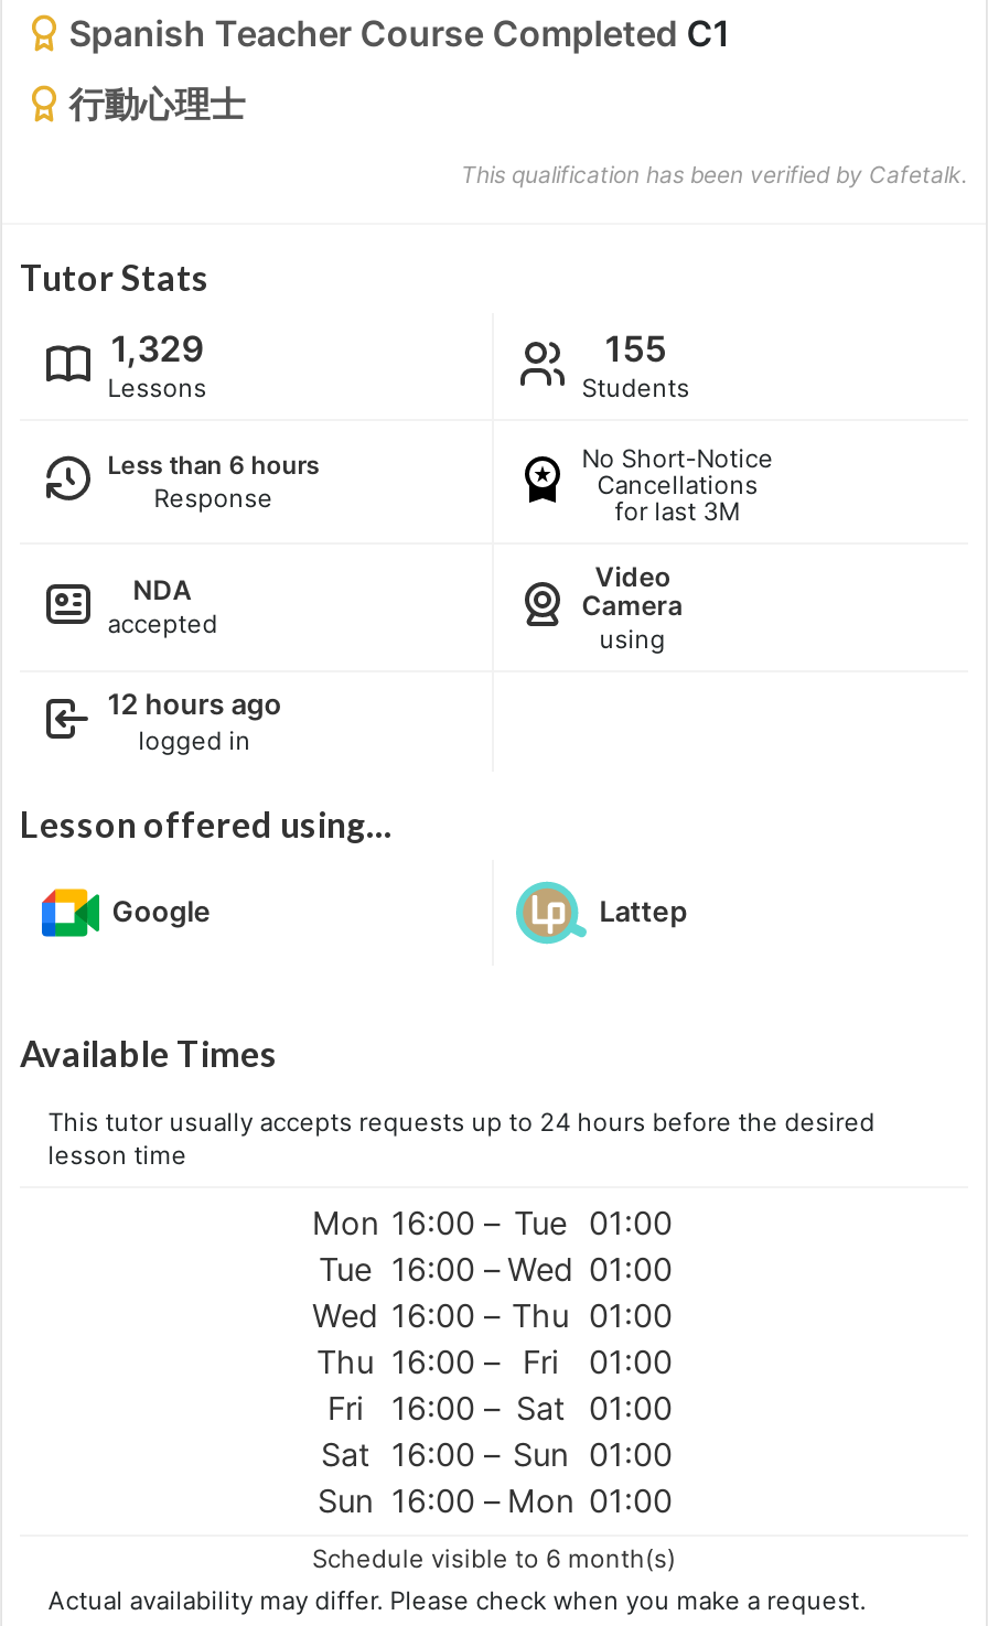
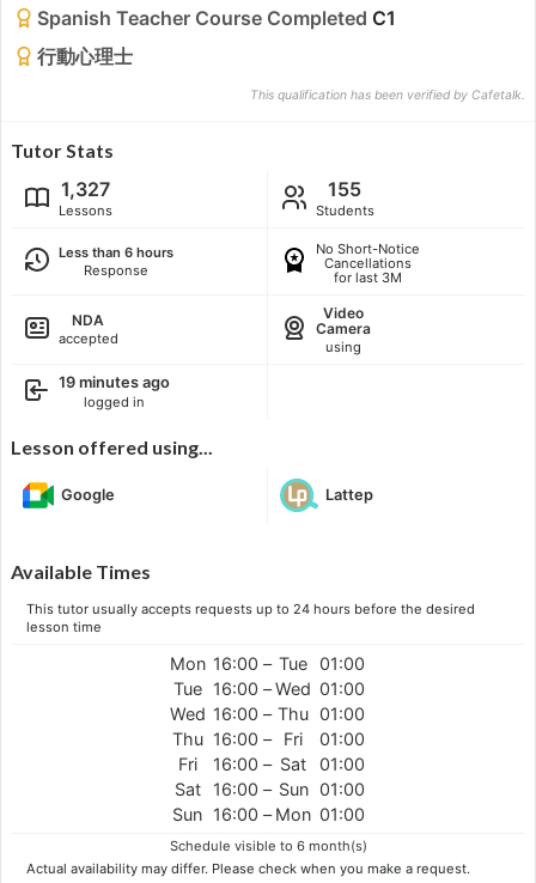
- 1,329
+ 1,327

- 12 hours ago
+ 19 minutes ago
